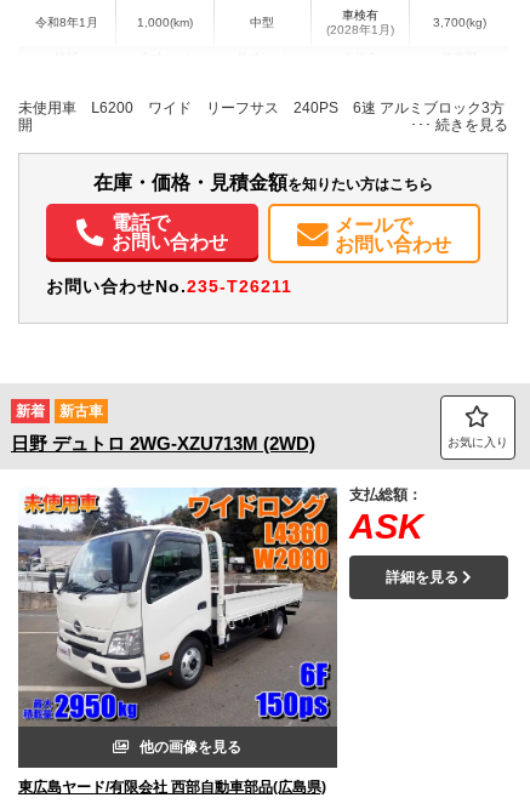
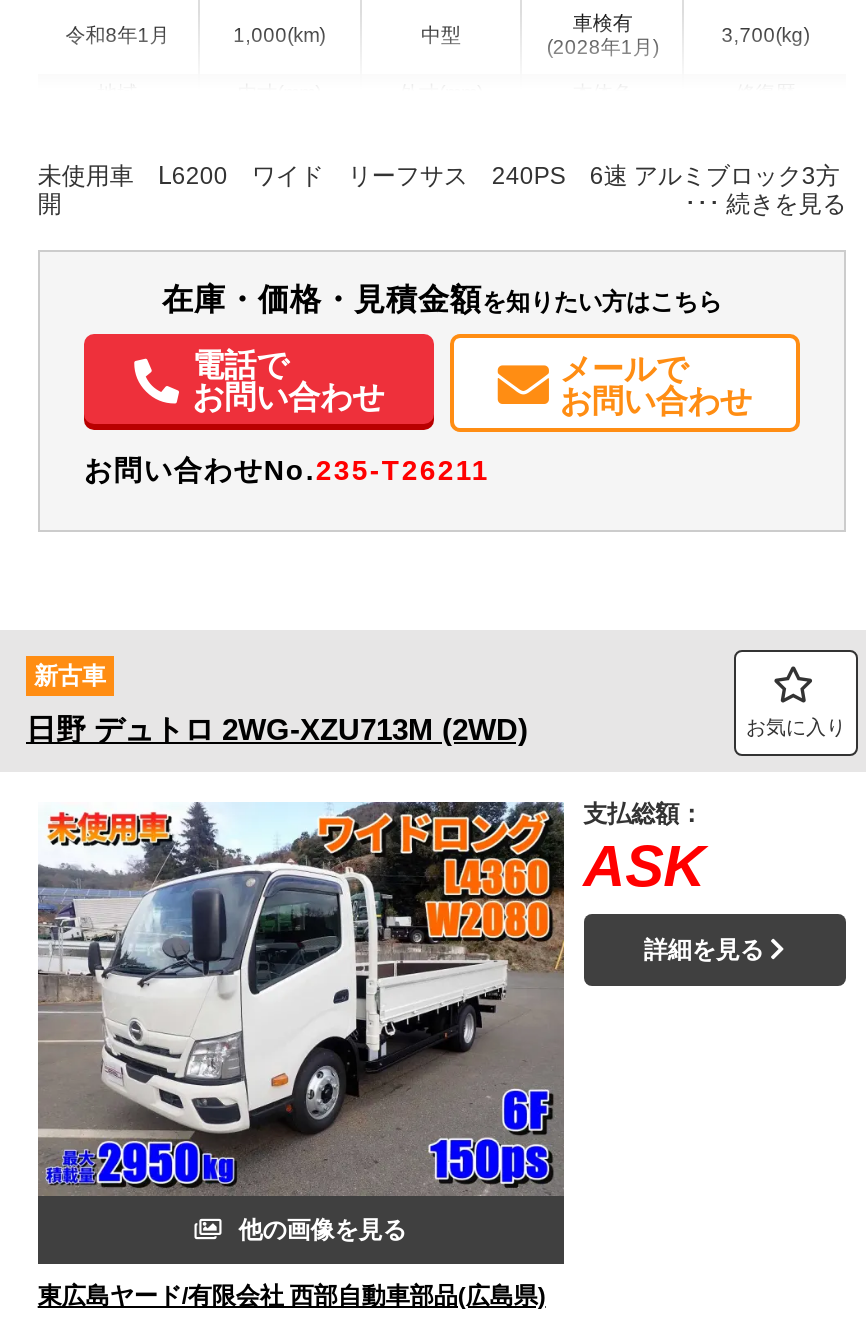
- 新着
